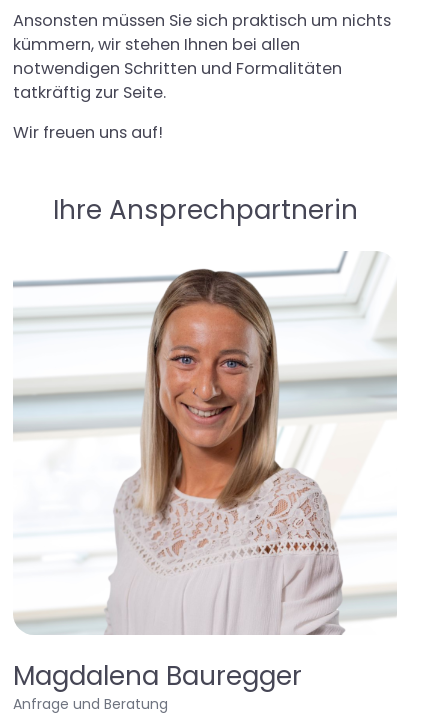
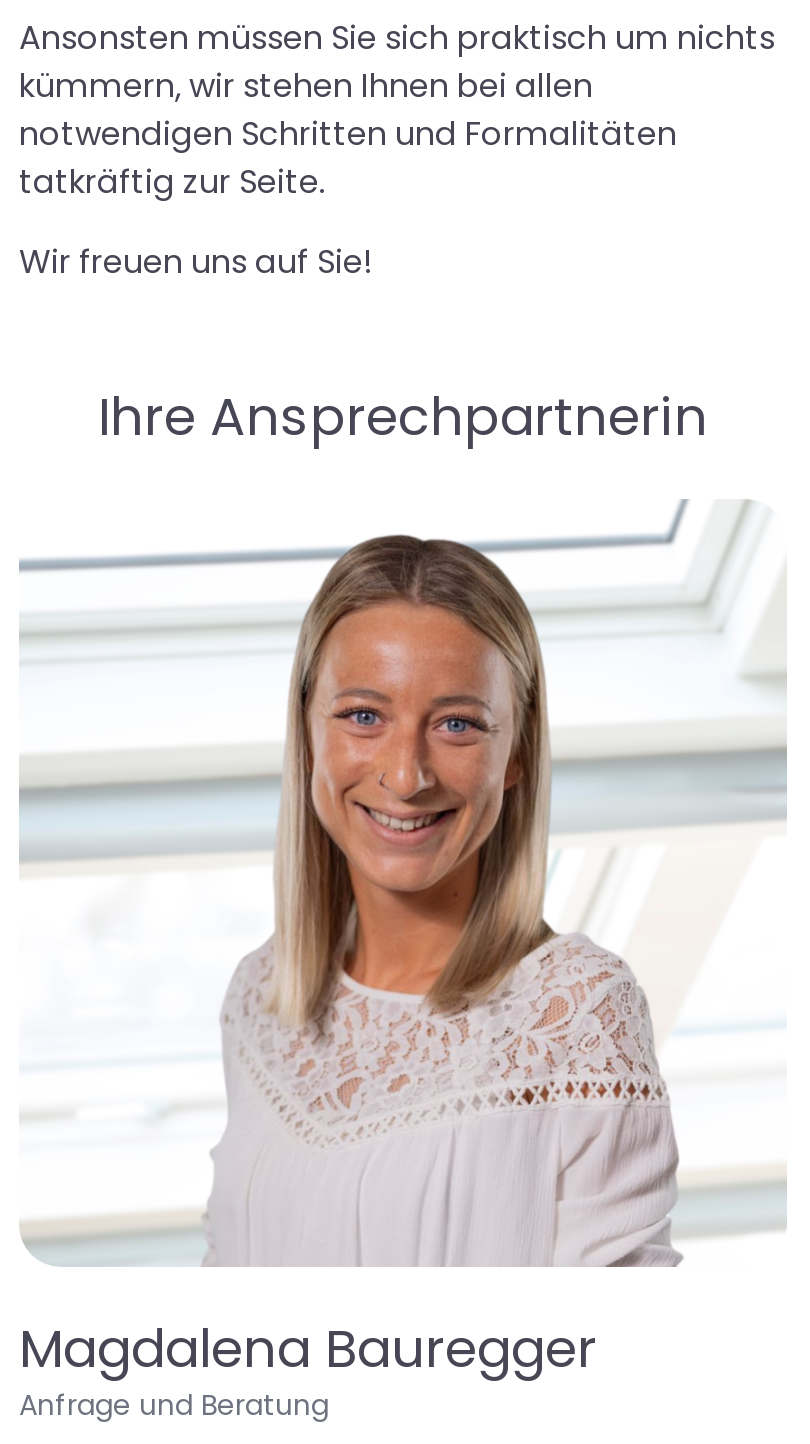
- Wir freuen uns auf!
+ Wir freuen uns auf Sie!
